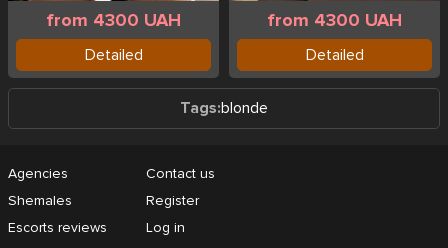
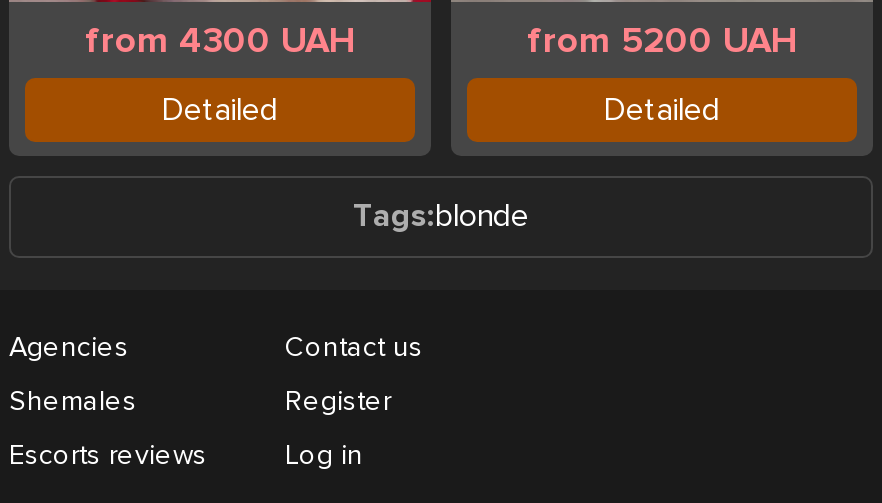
- from 4300 UAH
+ from 5200 UAH
